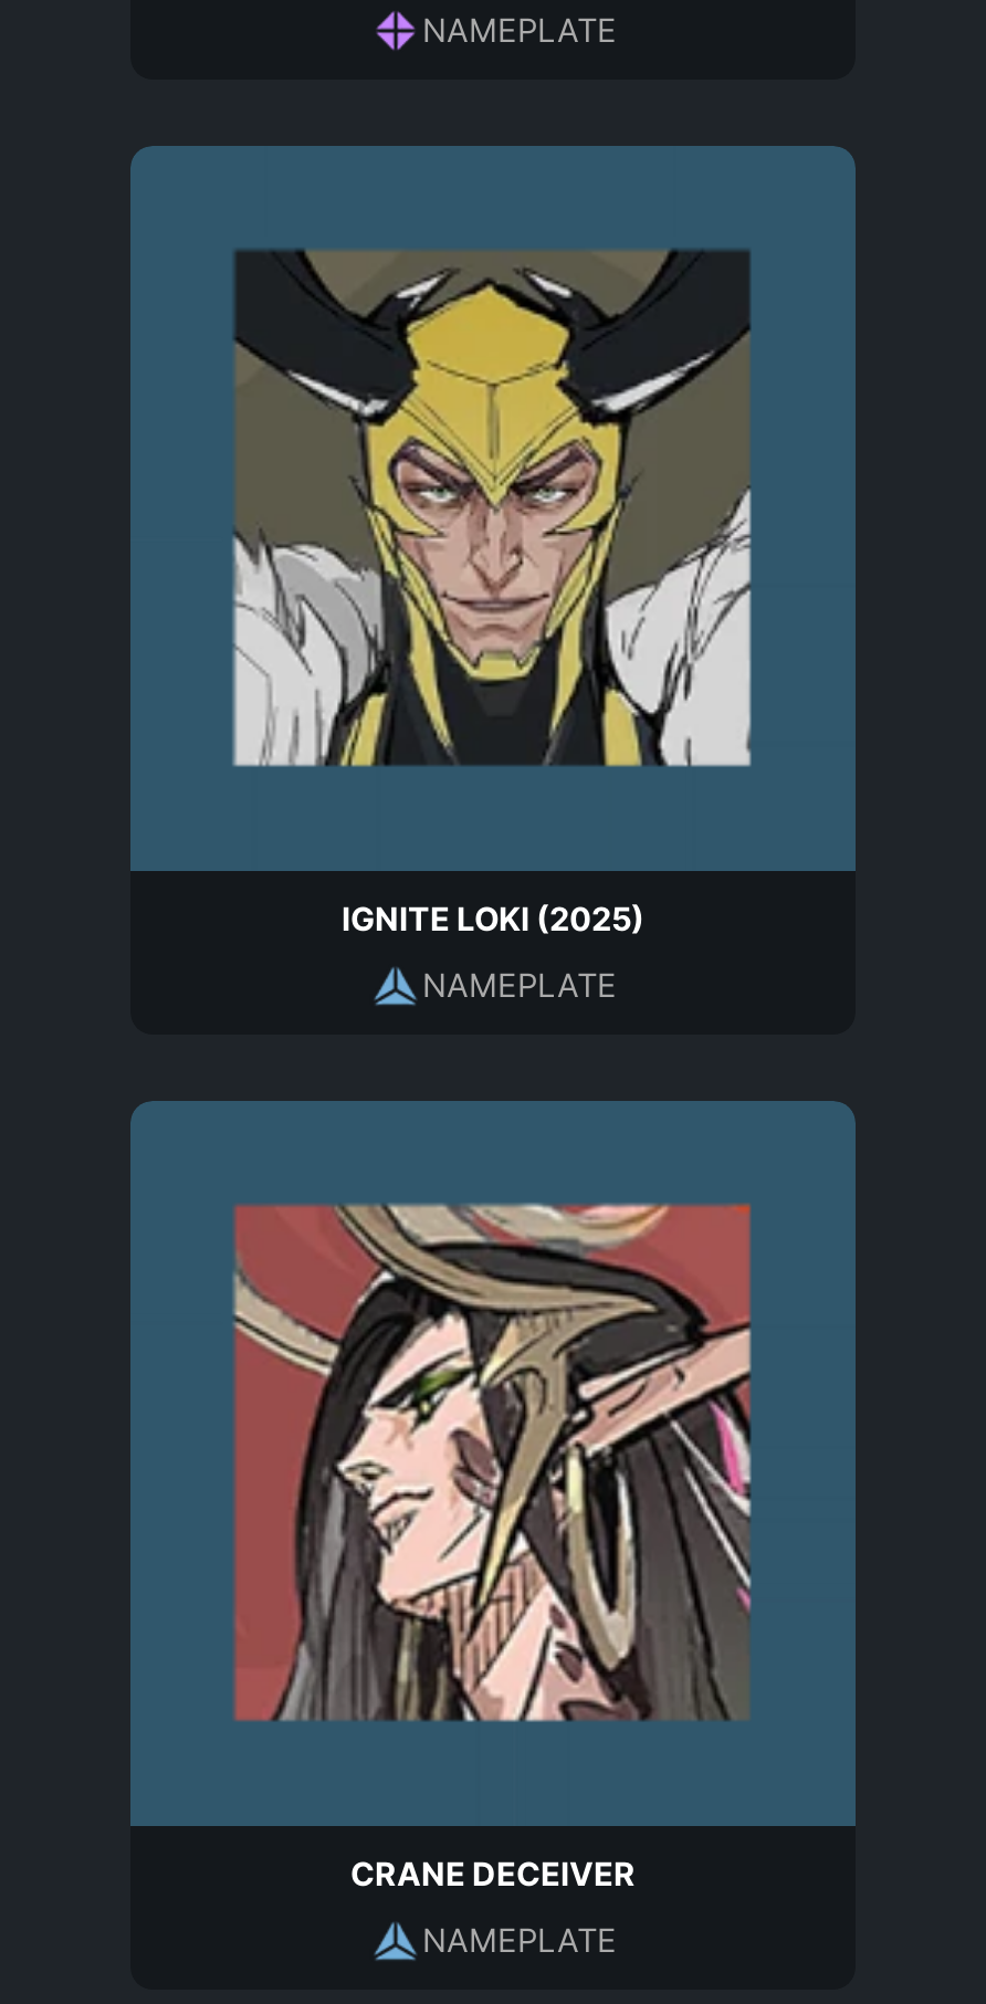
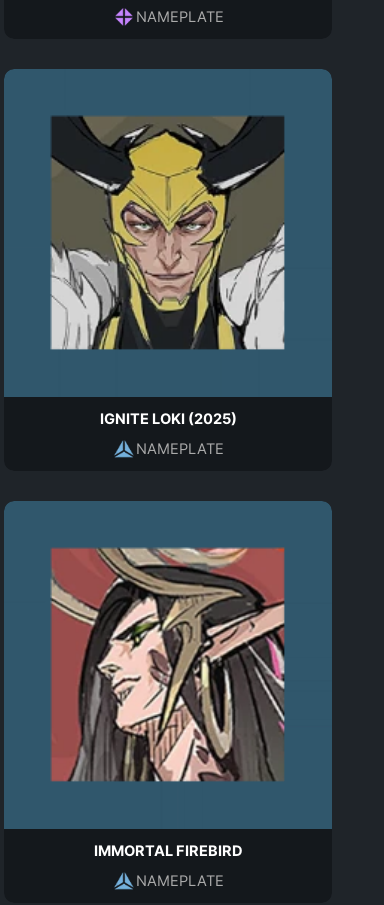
- CRANE DECEIVER
+ IMMORTAL FIREBIRD
